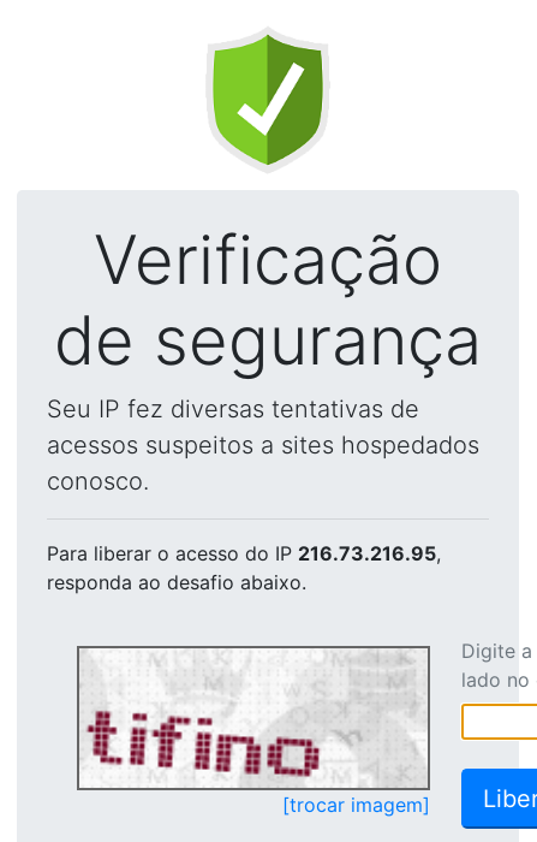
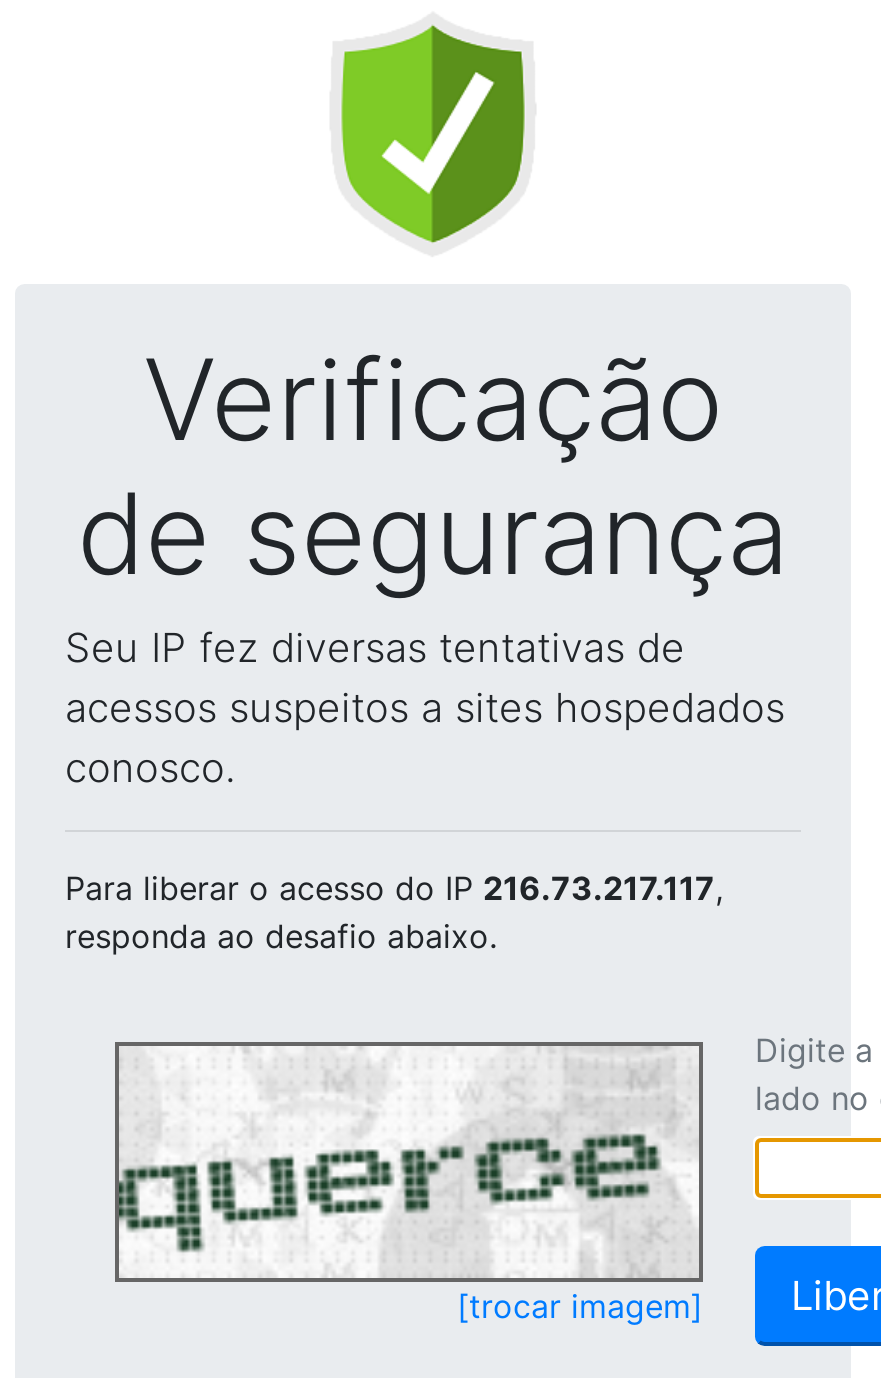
- Para liberar o acesso do IP 216.73.216.95,
+ Para liberar o acesso do IP 216.73.217.117,

- [image]
+ [image]
